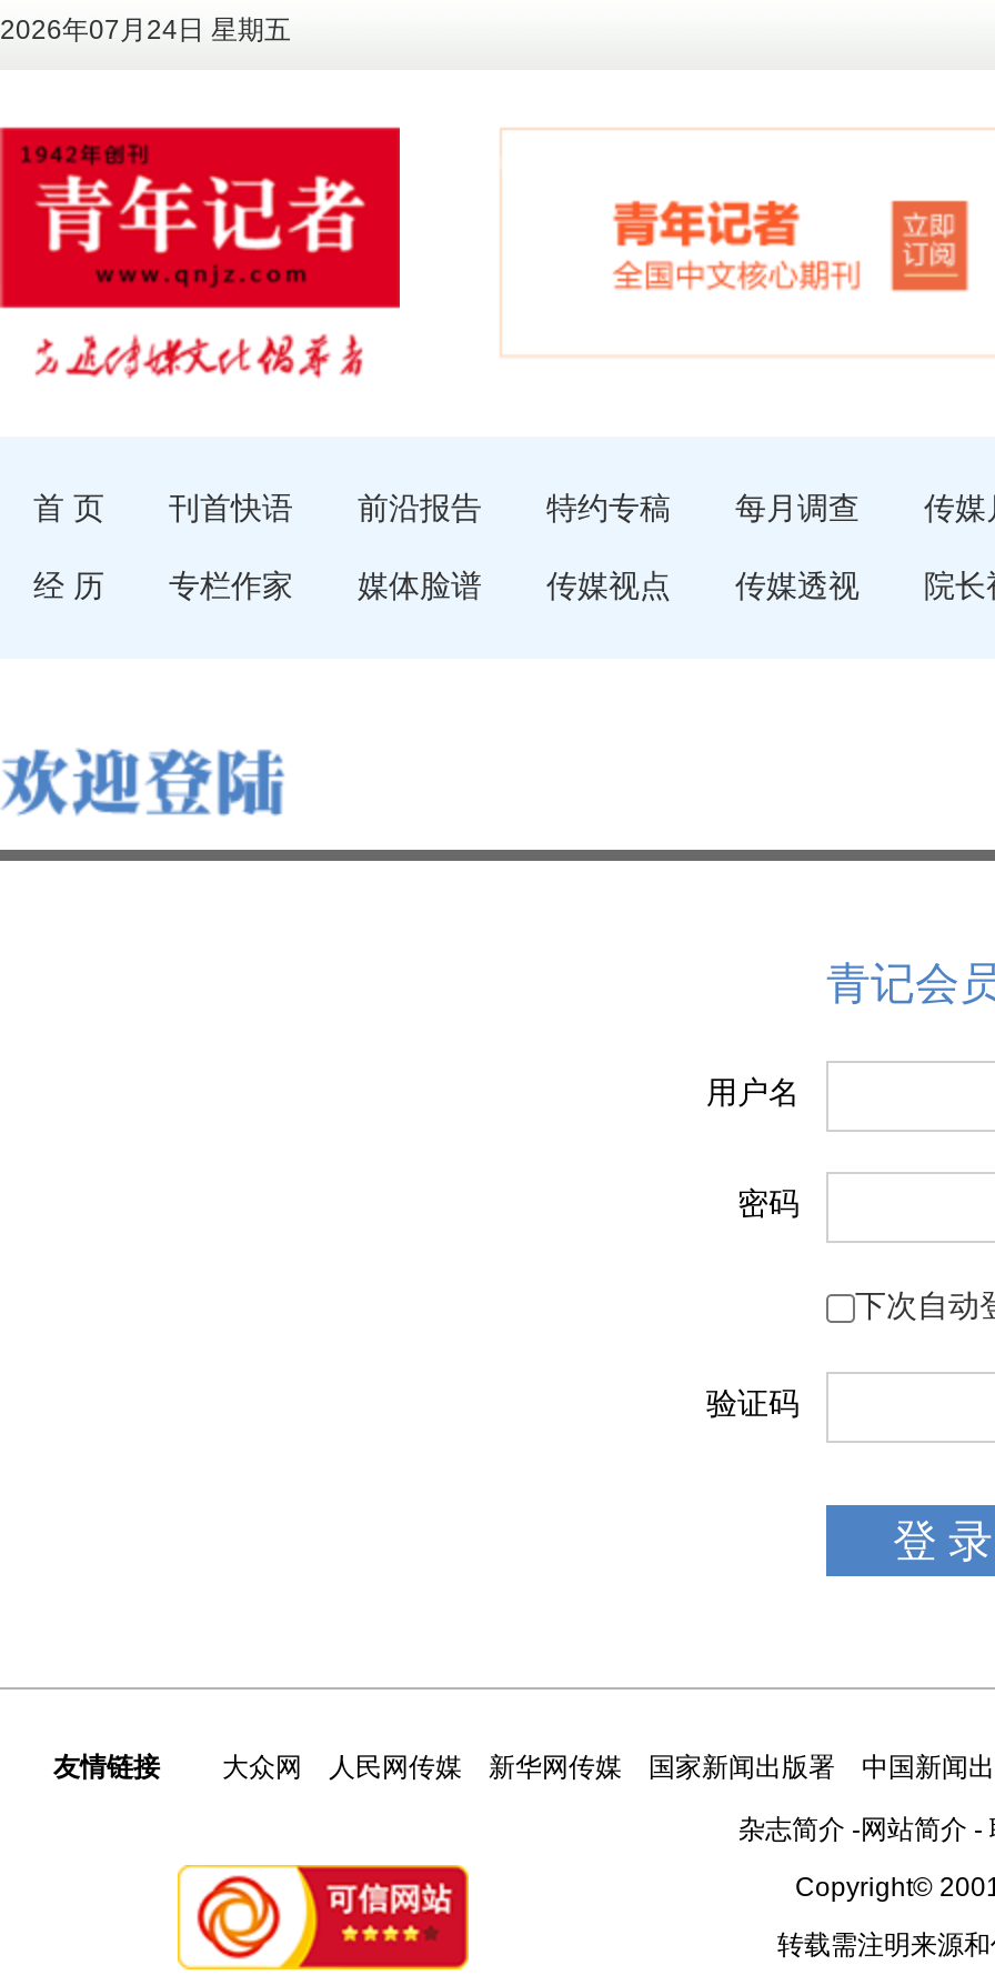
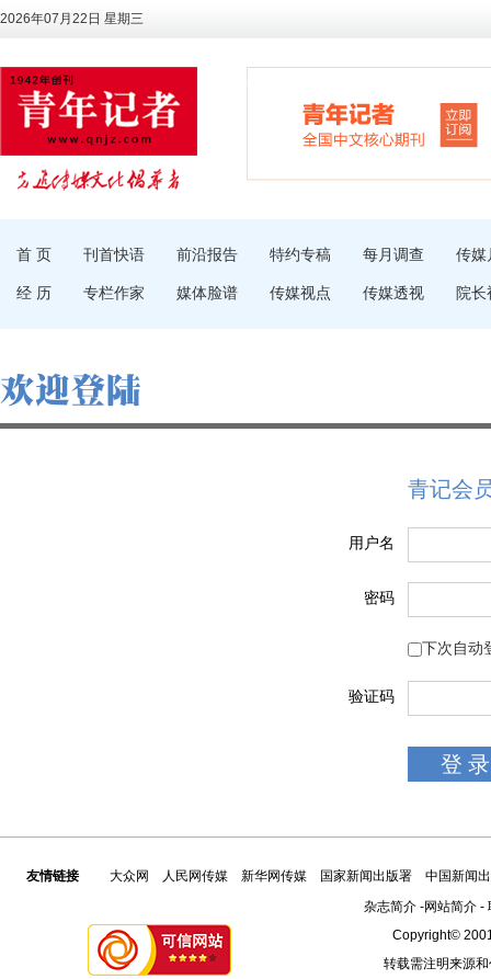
- 2026年07月24日 星期五
+ 2026年07月22日 星期三
